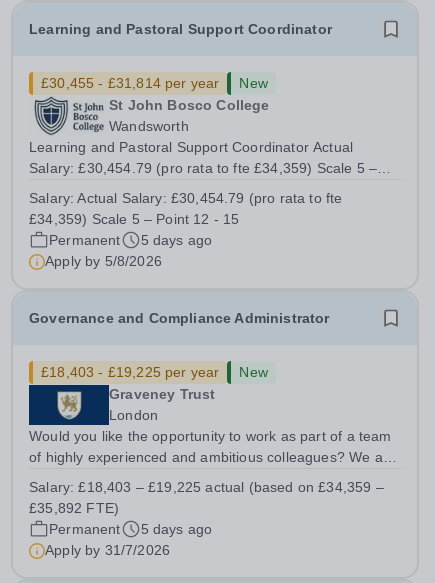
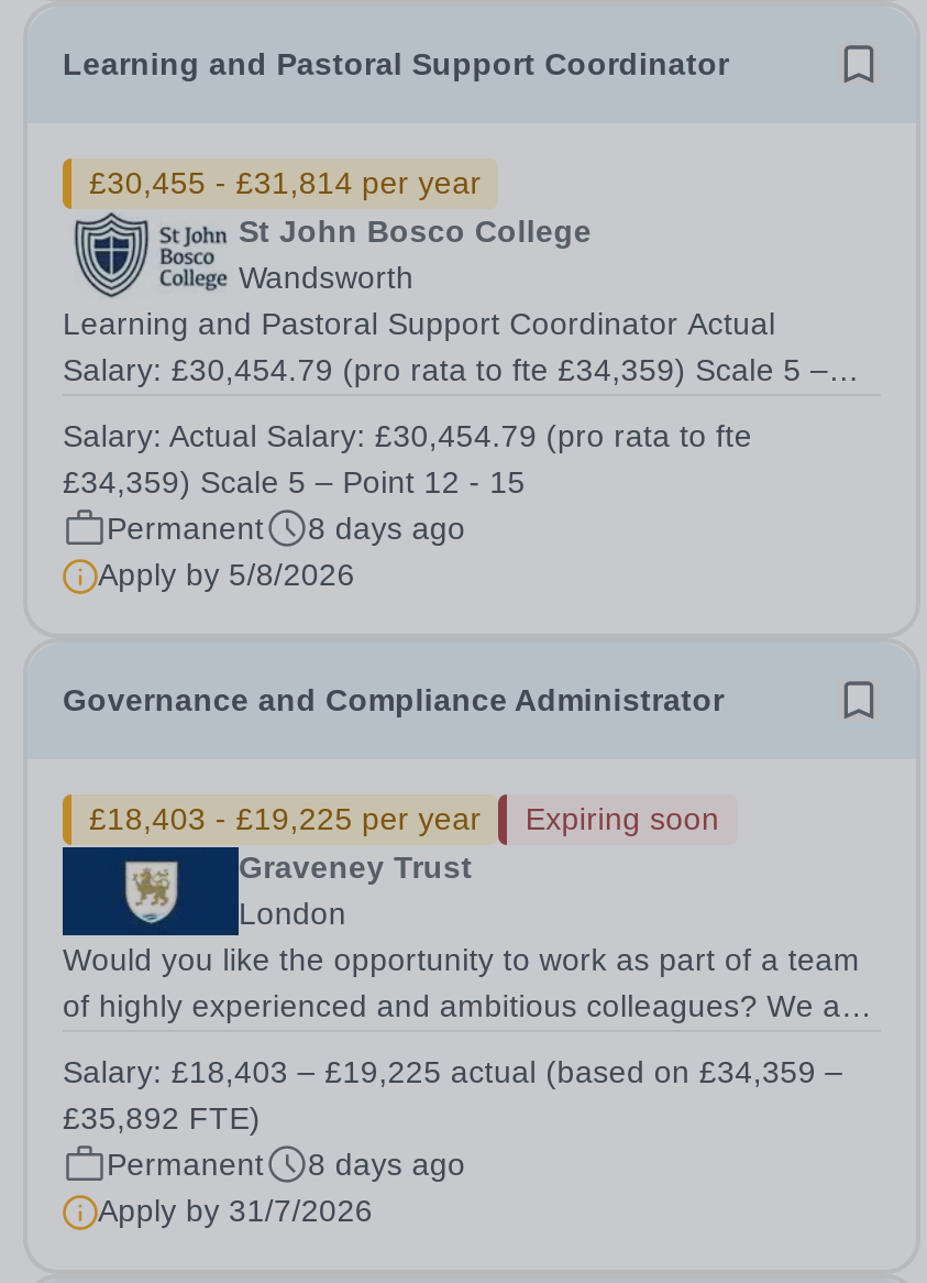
- New

- Permanent 5 days ago
+ Permanent 8 days ago

- New
+ Expiring soon

- Permanent 5 days ago
+ Permanent 8 days ago
